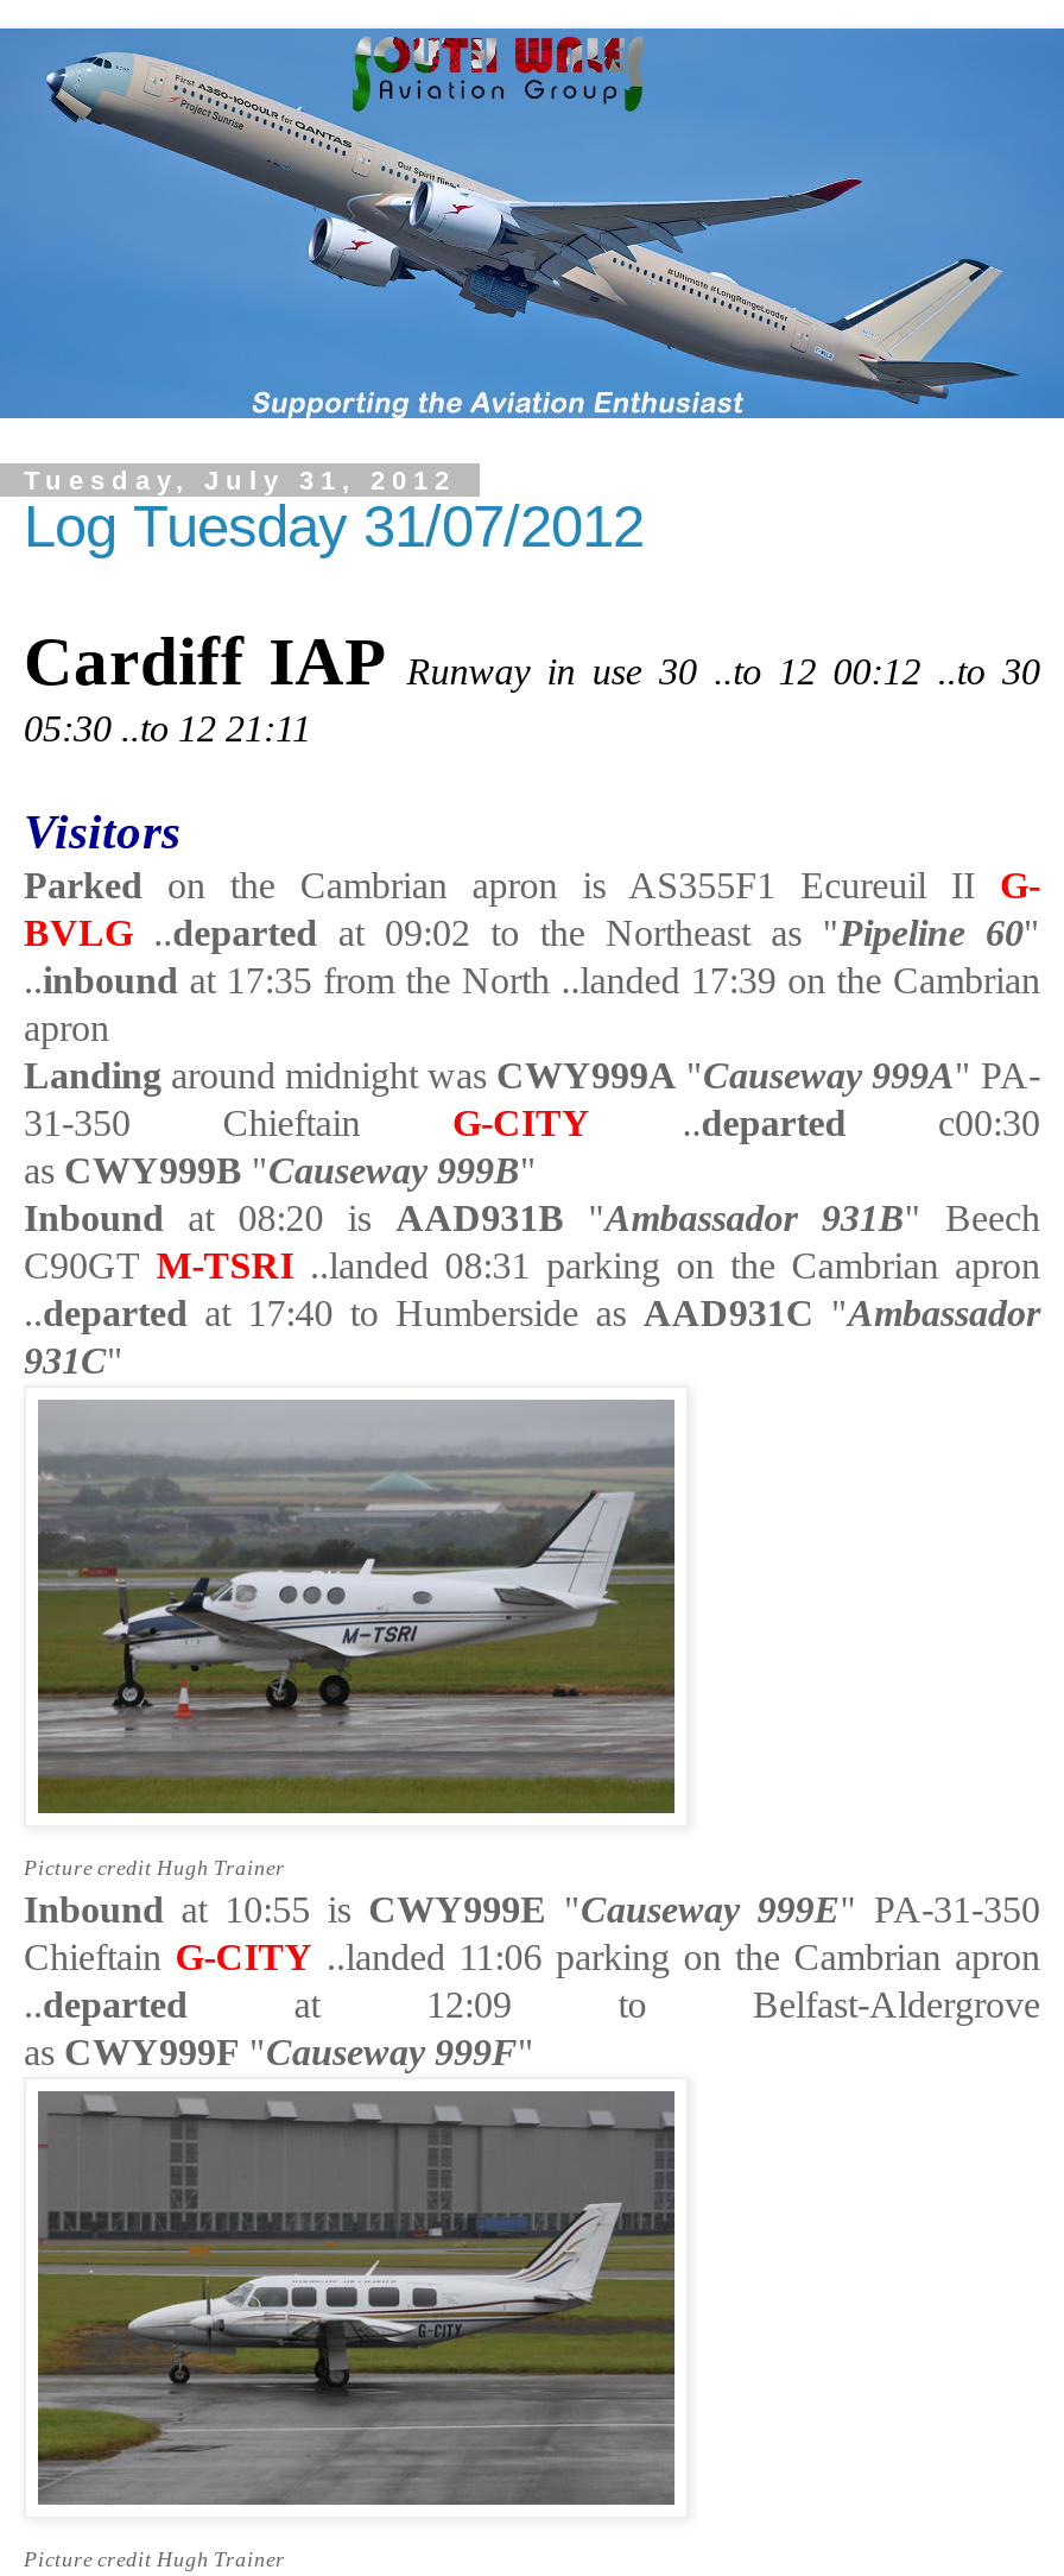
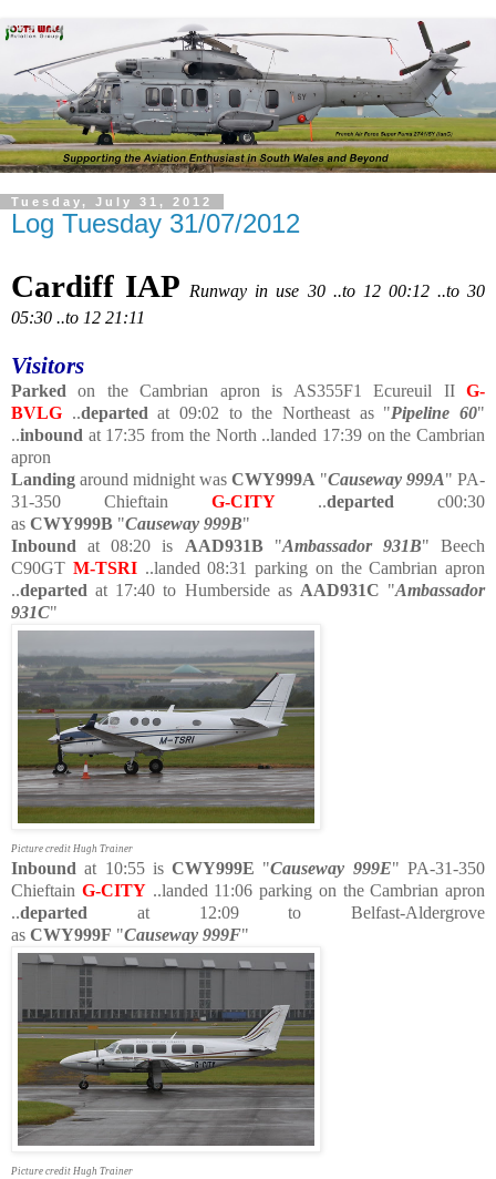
- [image]
+ [image]
